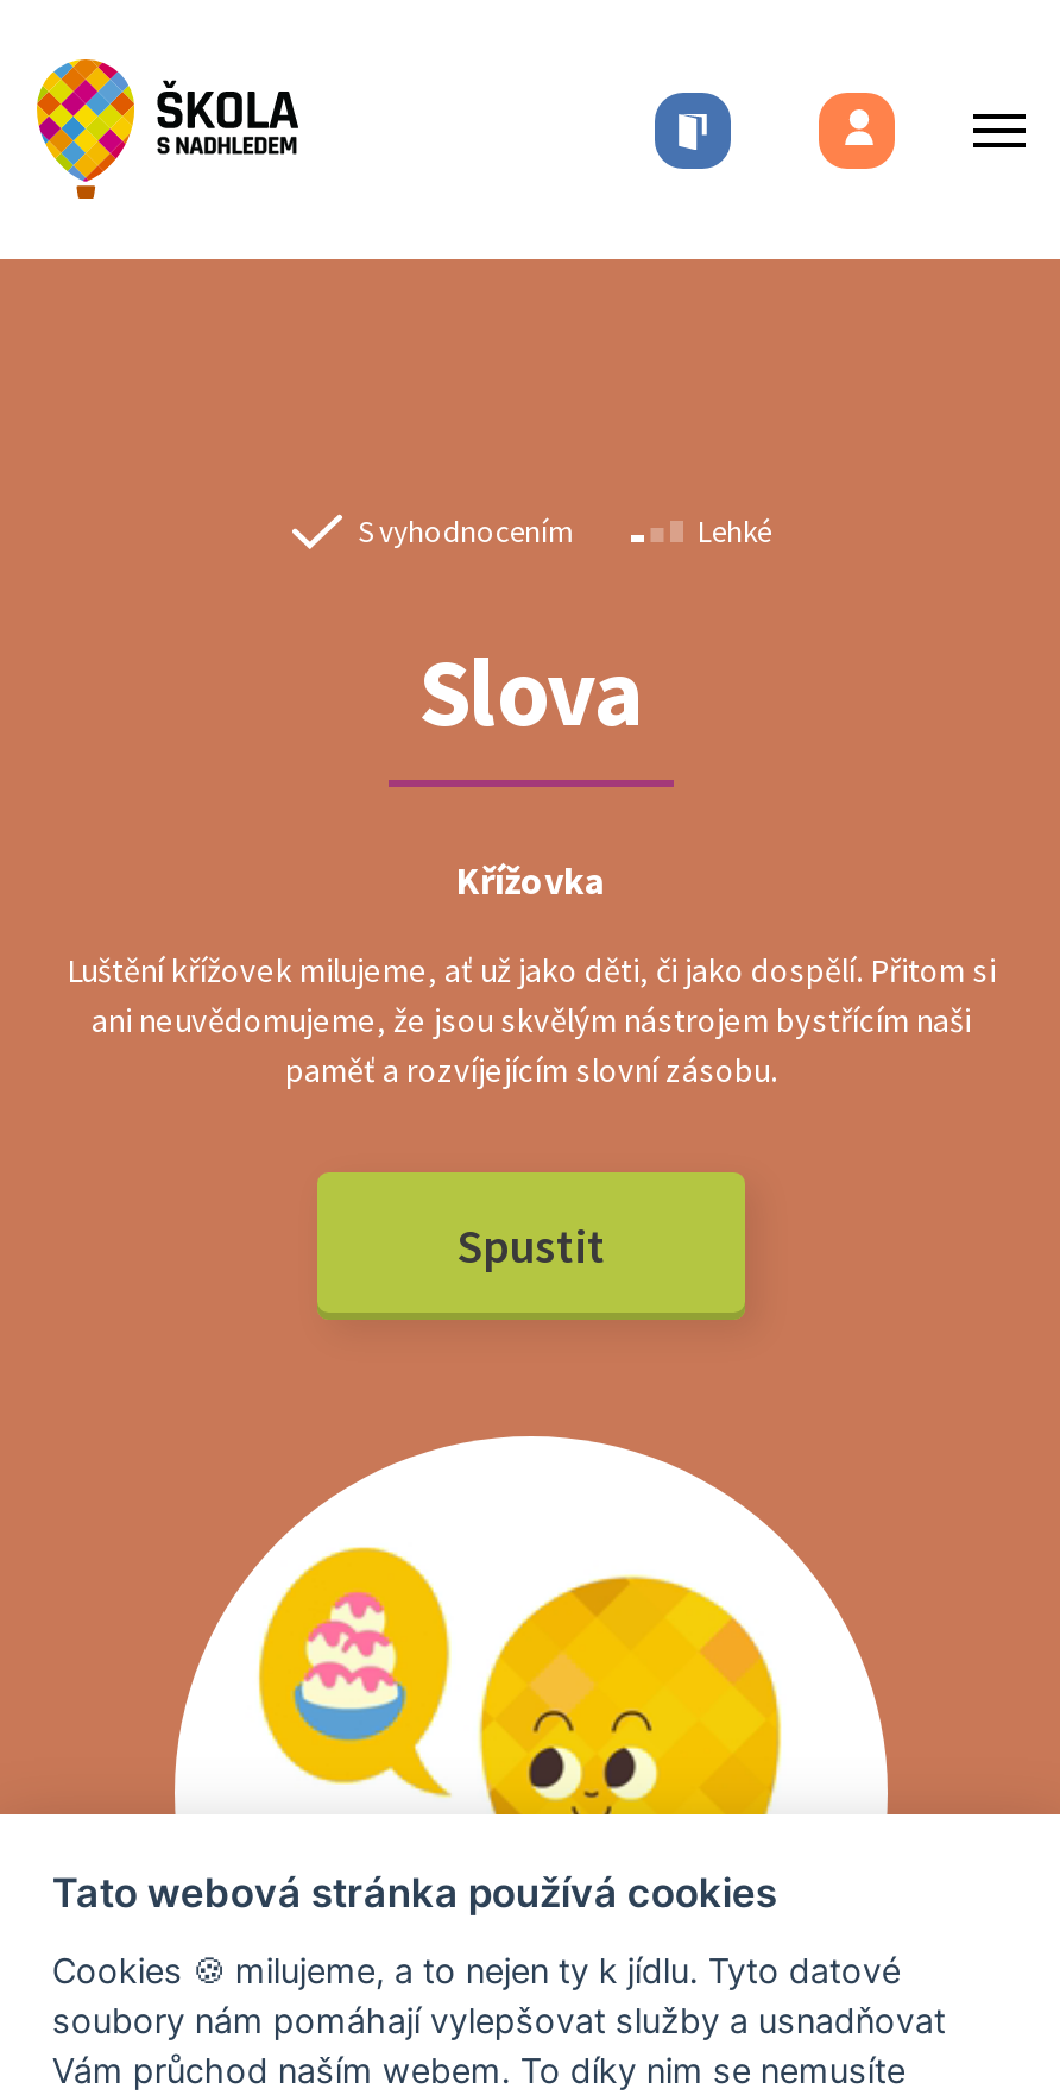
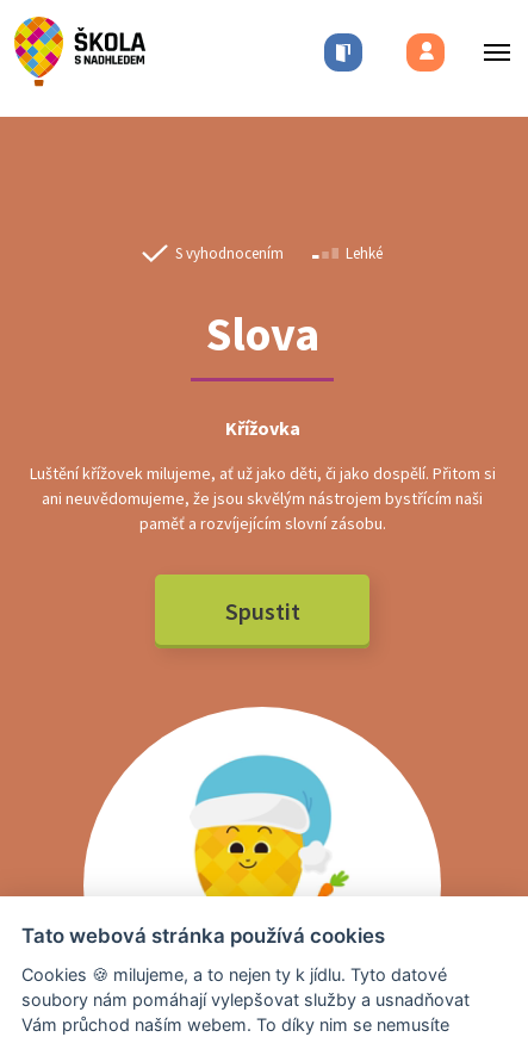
- [image]
+ [image]
